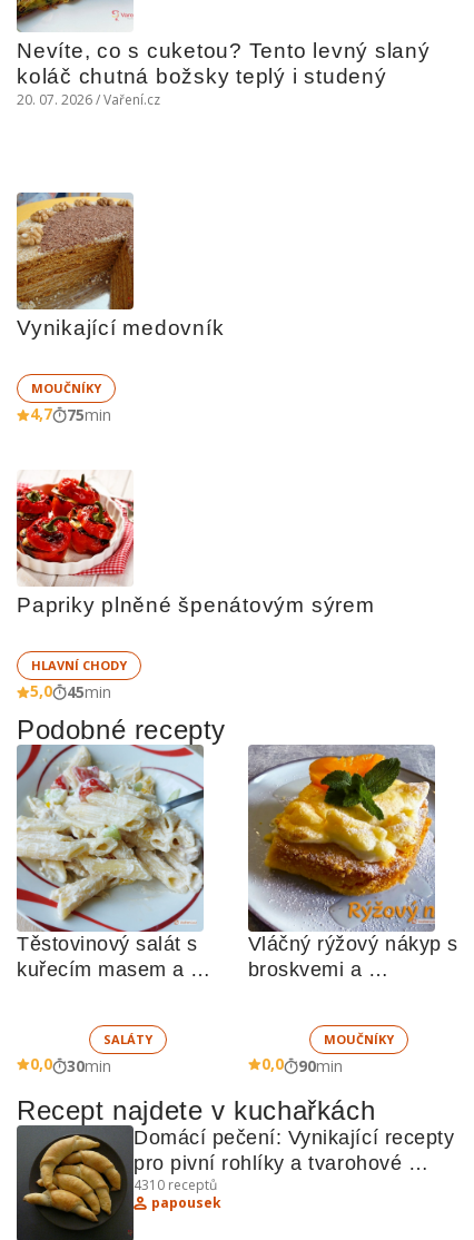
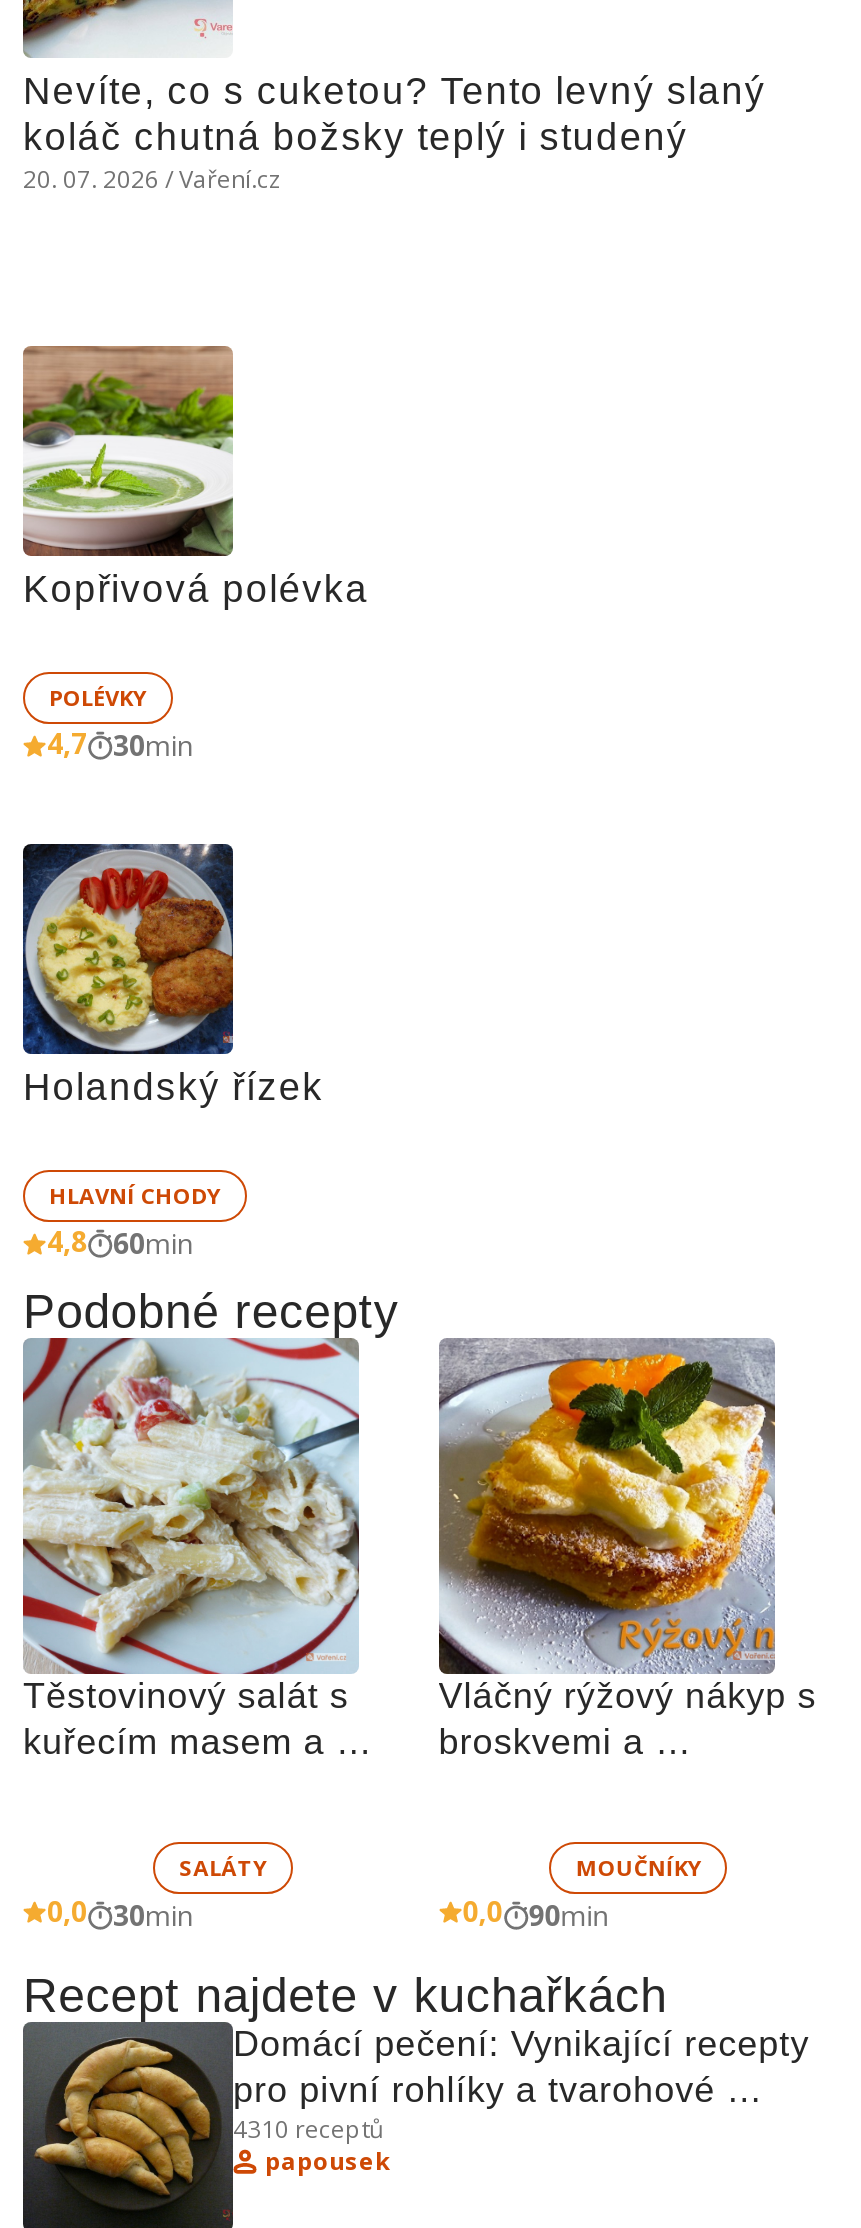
- [image]
- Vynikající medovník
+ [image]
+ Kopřivová polévka

- MOUČNÍKY
+ POLÉVKY

- 4,7 75min
+ 4,7 30min

- [image]
- Papriky plněné špenátovým sýrem
+ [image]
+ Holandský řízek

- 5,0
+ 4,8

- 45min
+ 60min
